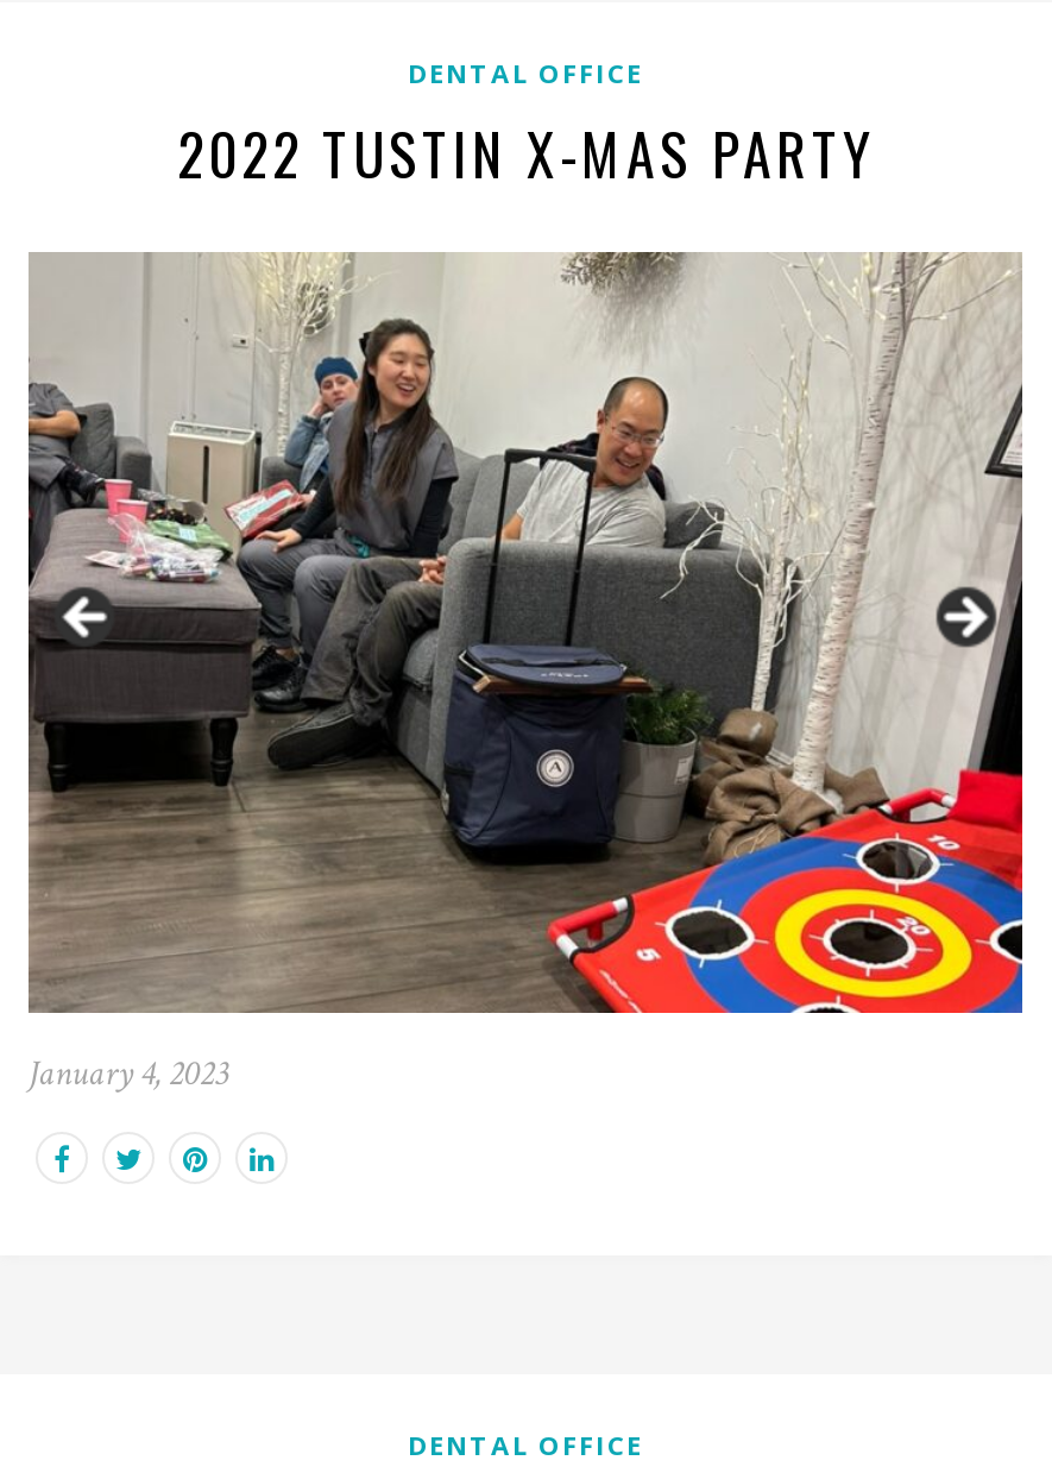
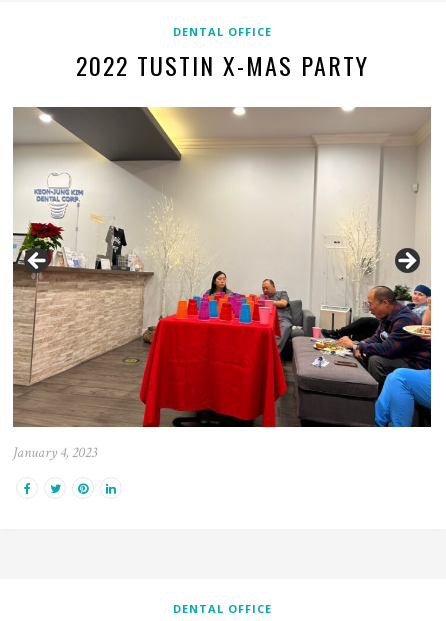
- [image]
+ [image]
